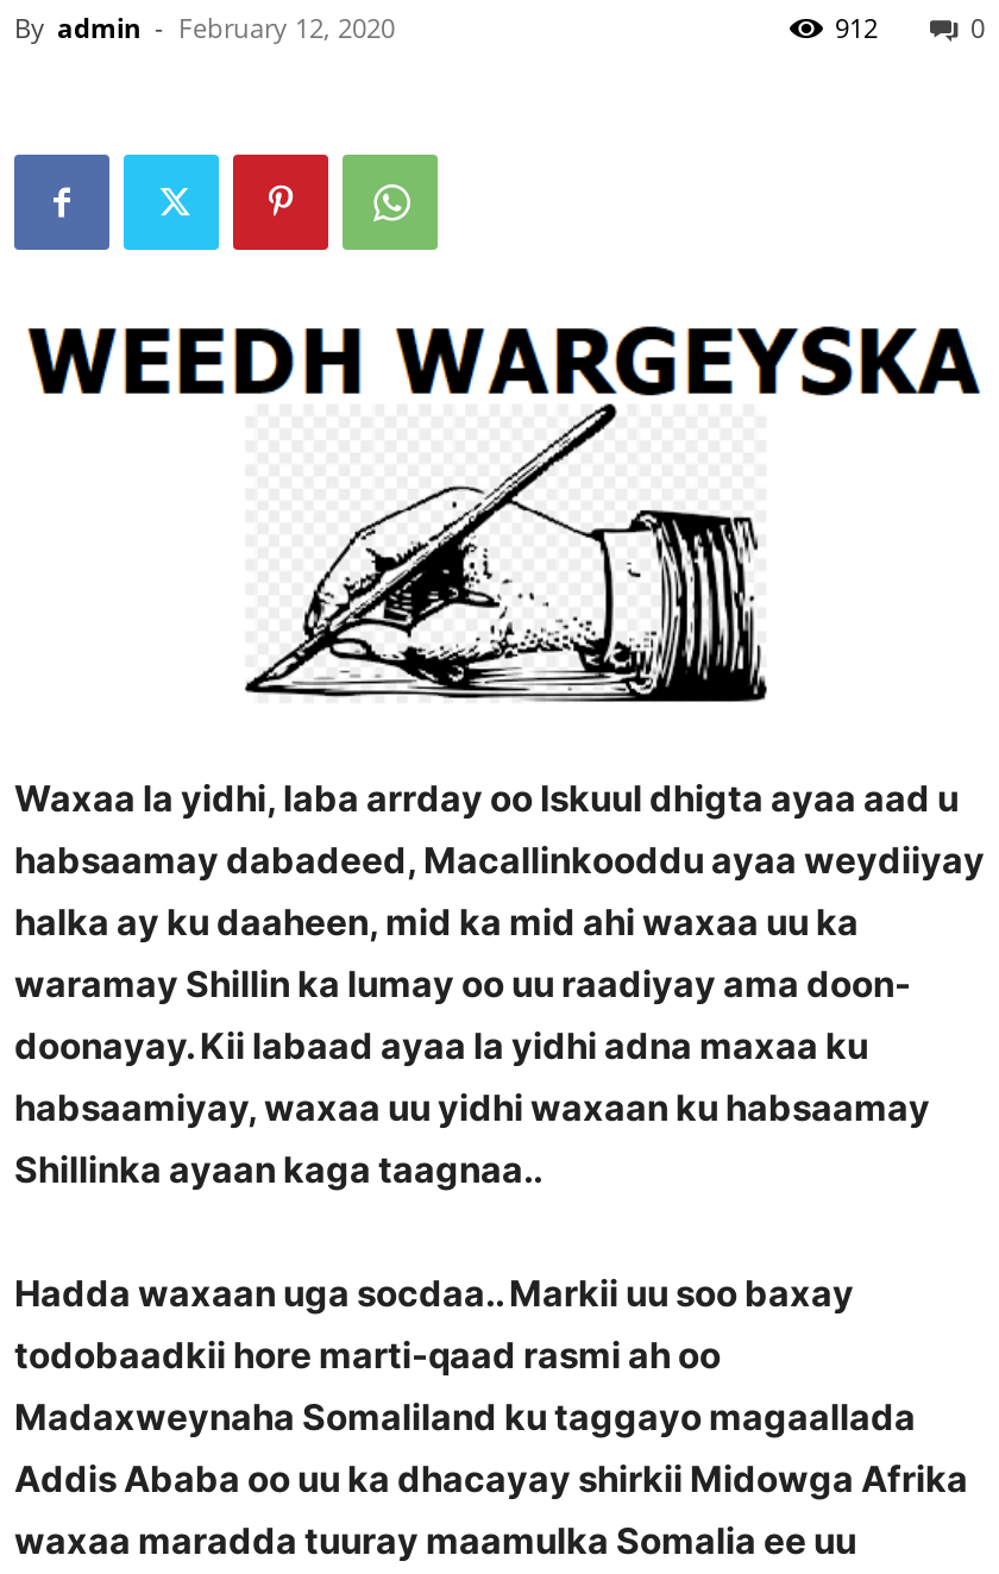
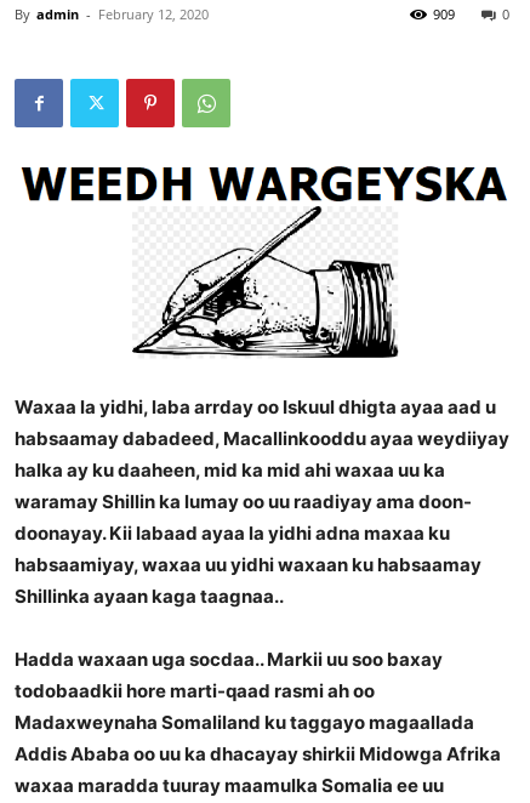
- 912
+ 909
